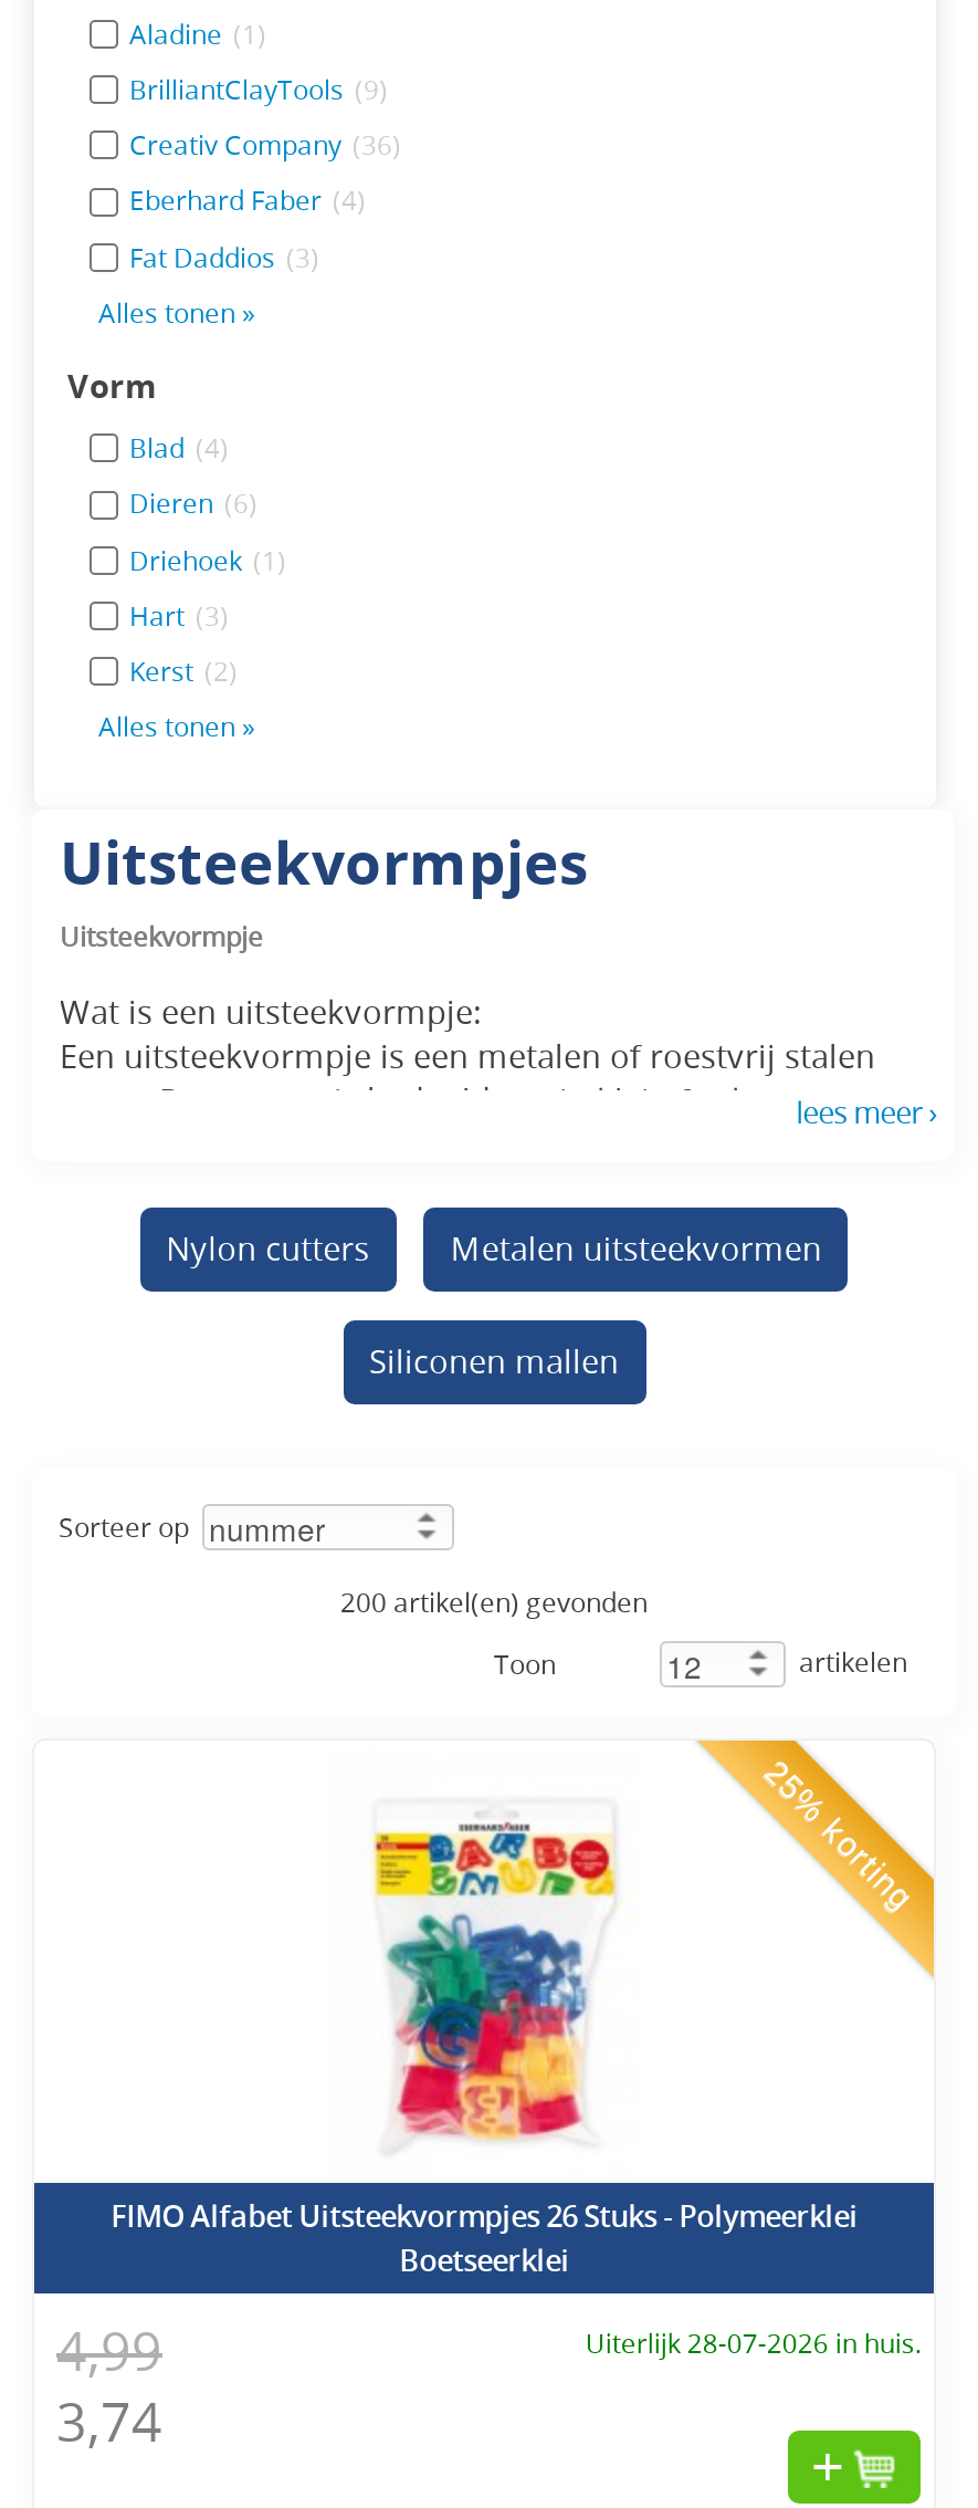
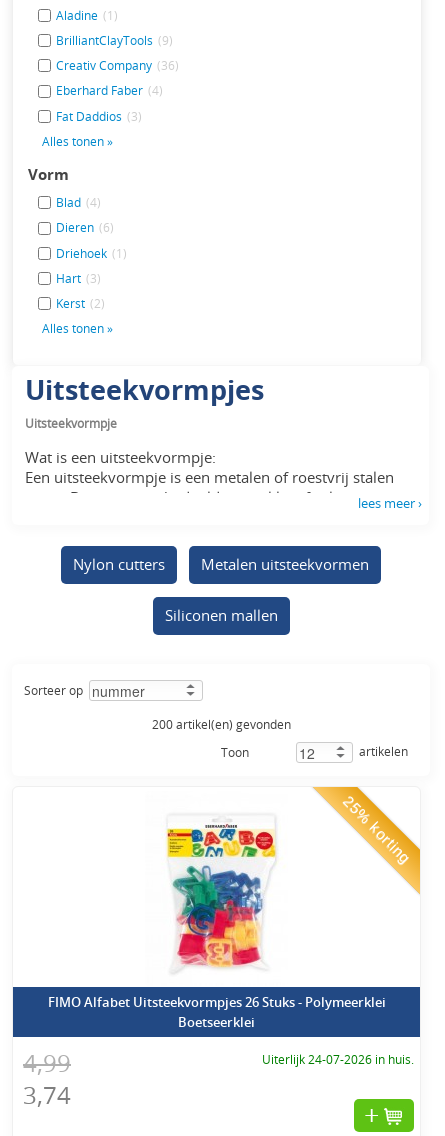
- Uiterlijk 28-07-2026 in huis.
+ Uiterlijk 24-07-2026 in huis.
